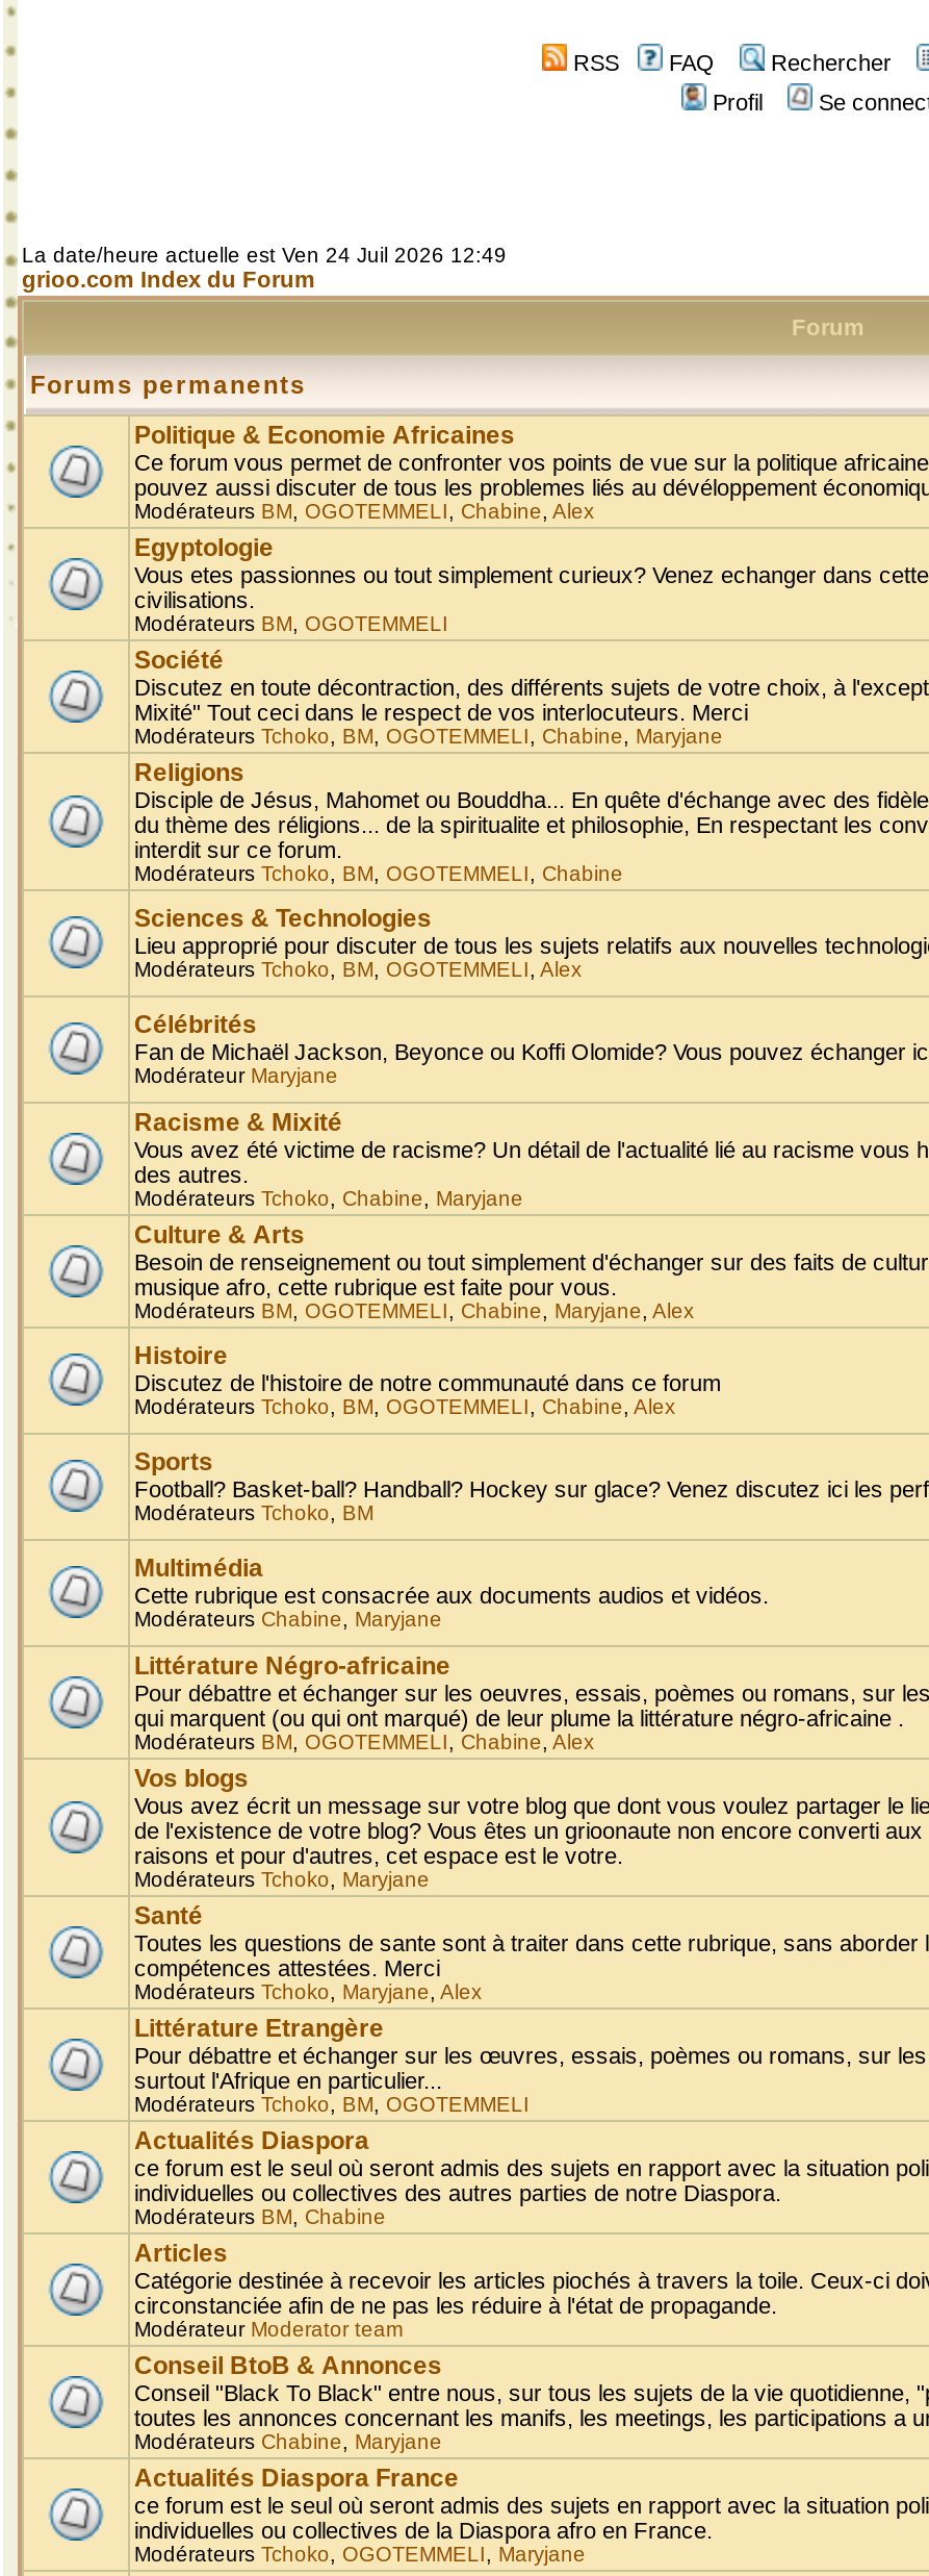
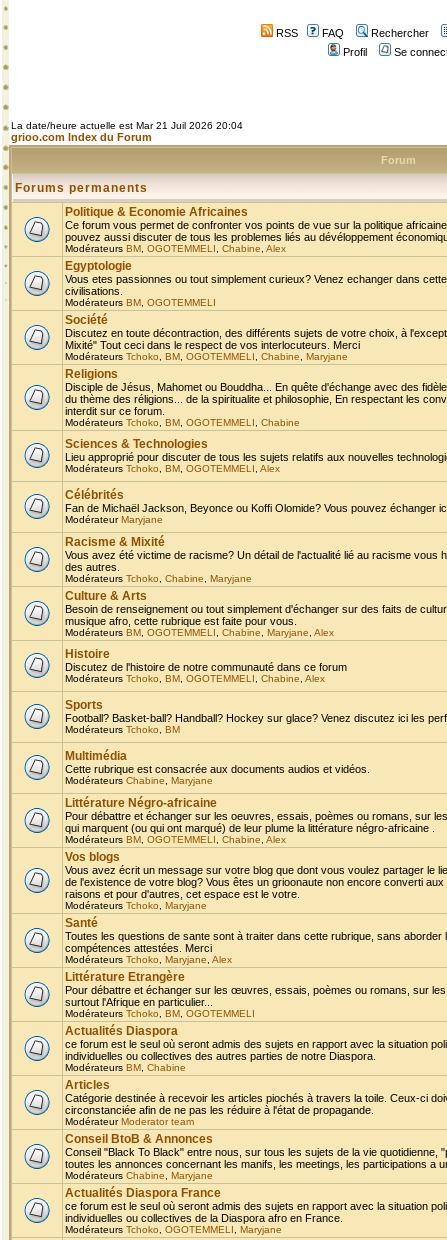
- La date/heure actuelle est Ven 24 Juil 2026 12:49
+ La date/heure actuelle est Mar 21 Juil 2026 20:04
